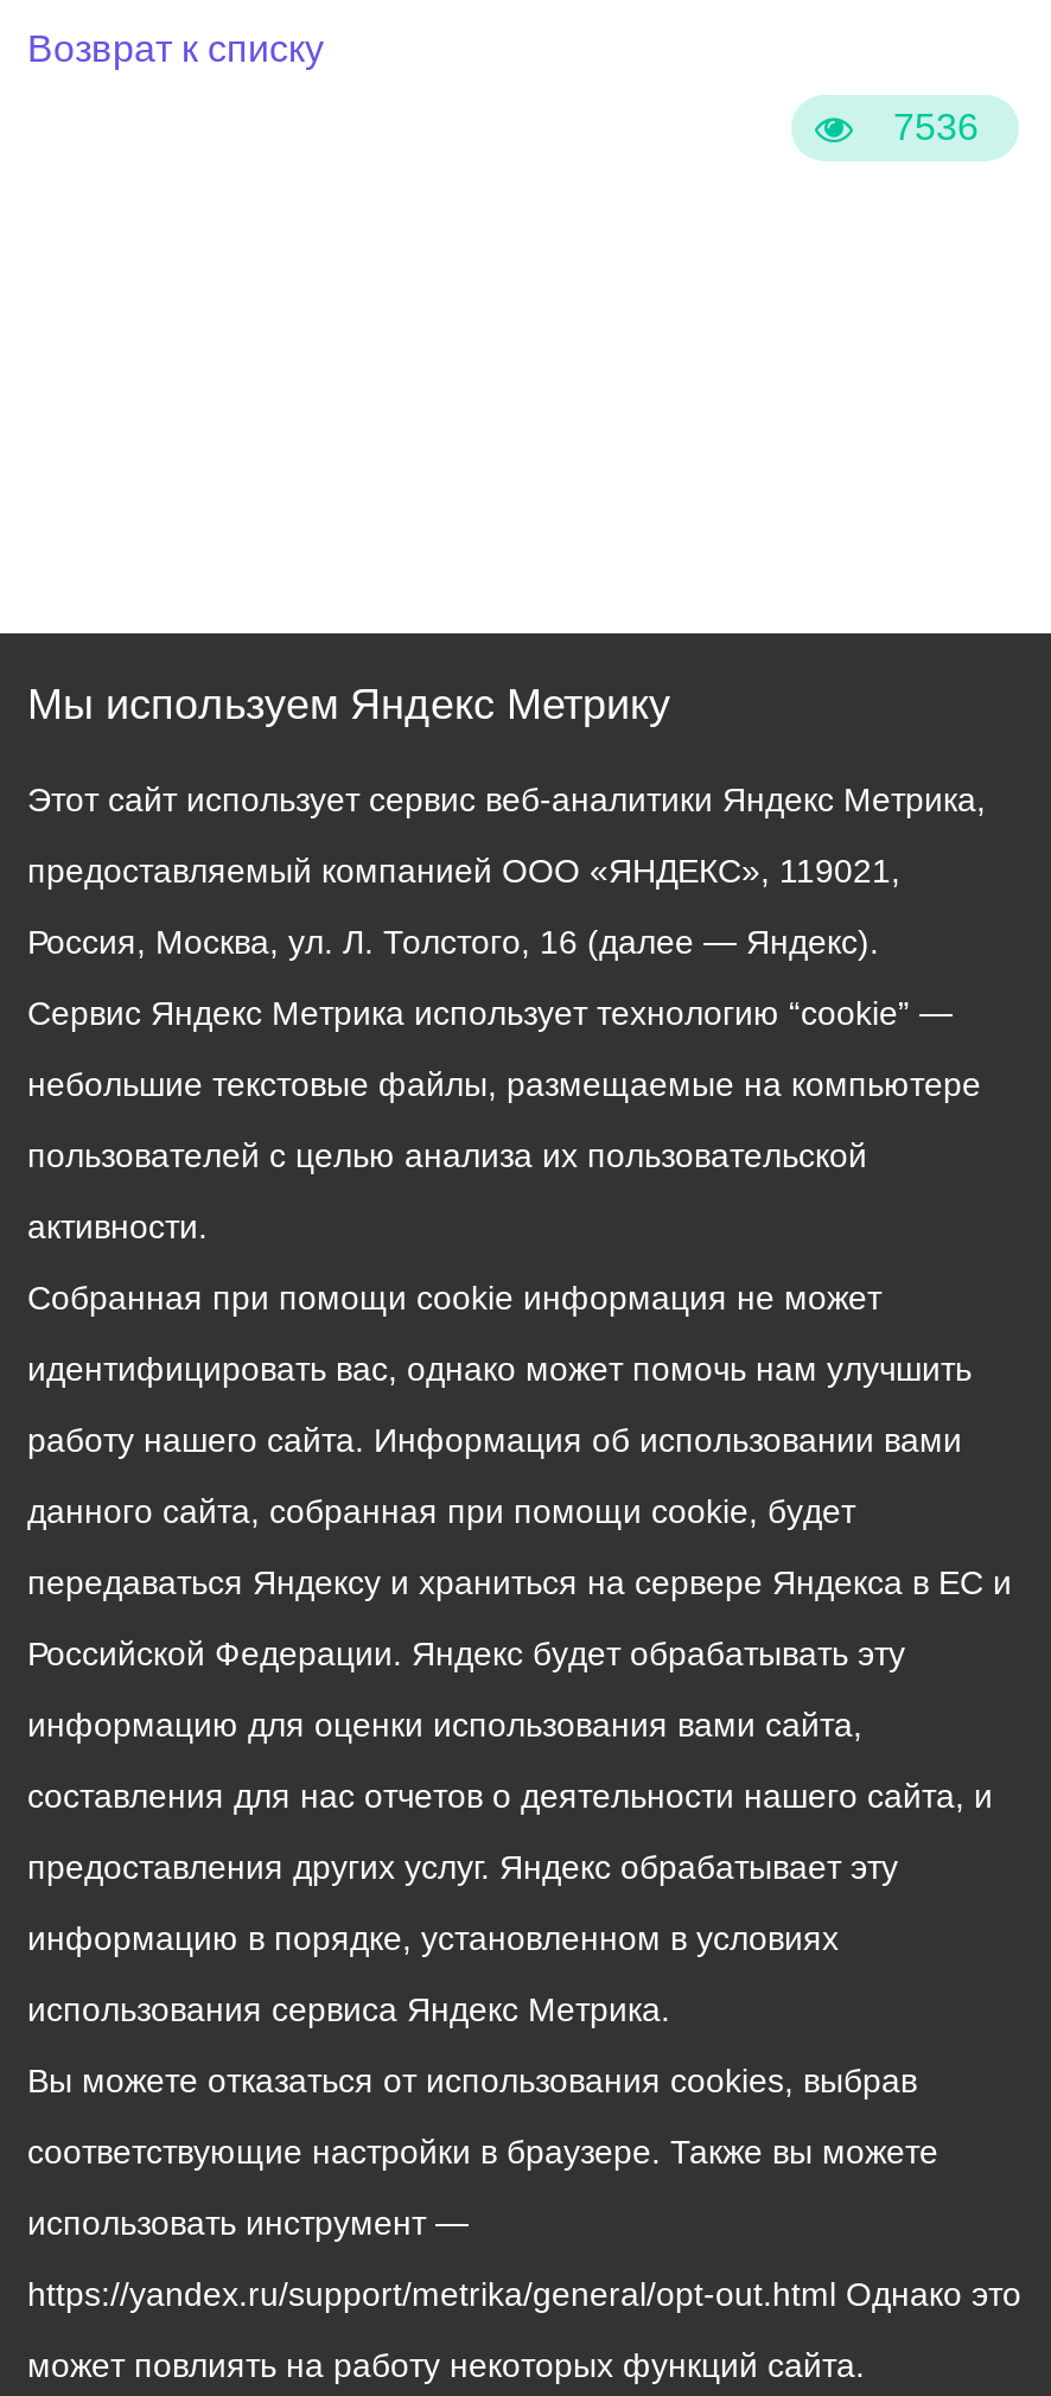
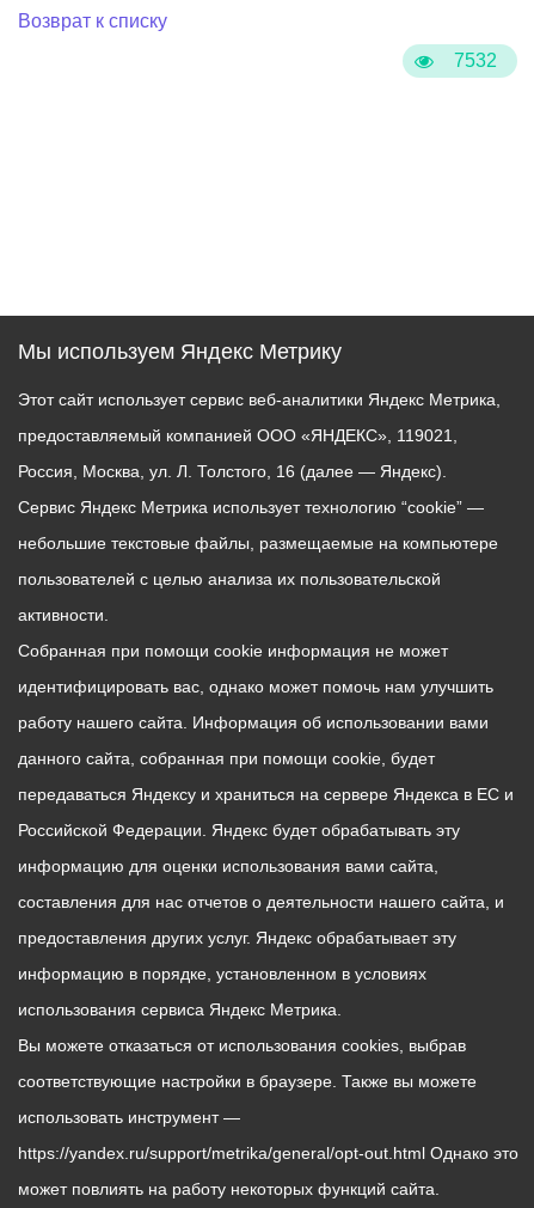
- 7536
+ 7532
